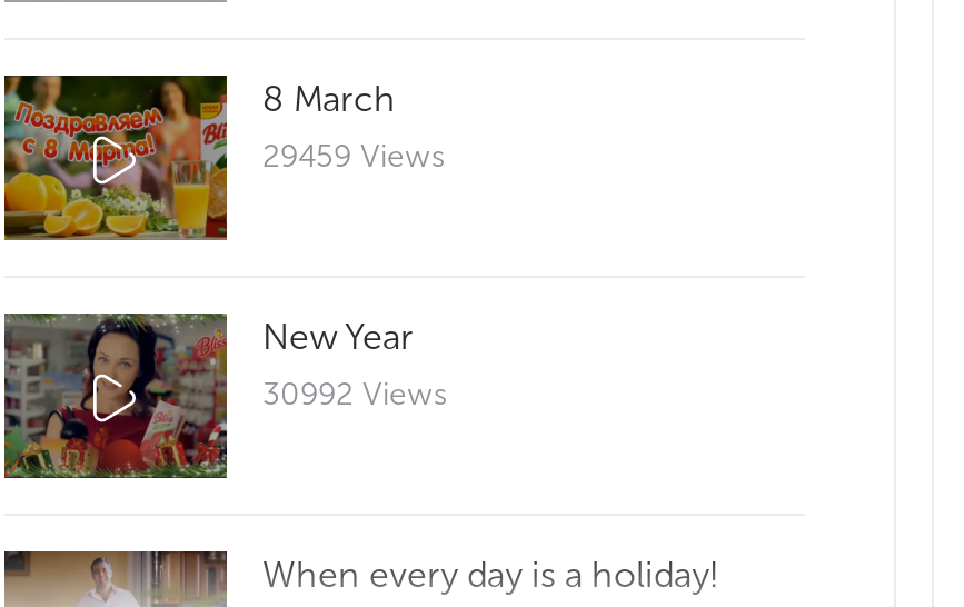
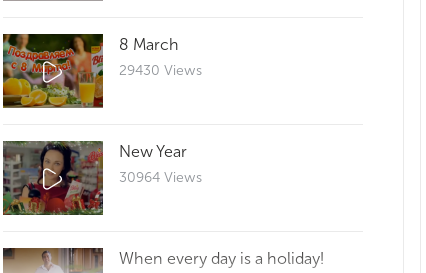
- 29459 Views
+ 29430 Views

- 30992 Views
+ 30964 Views
